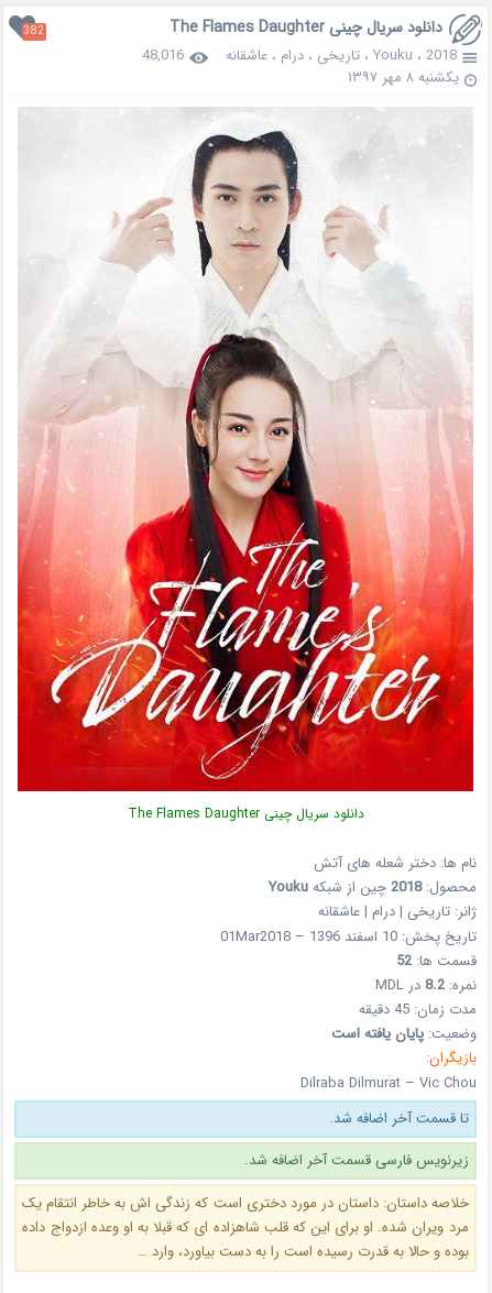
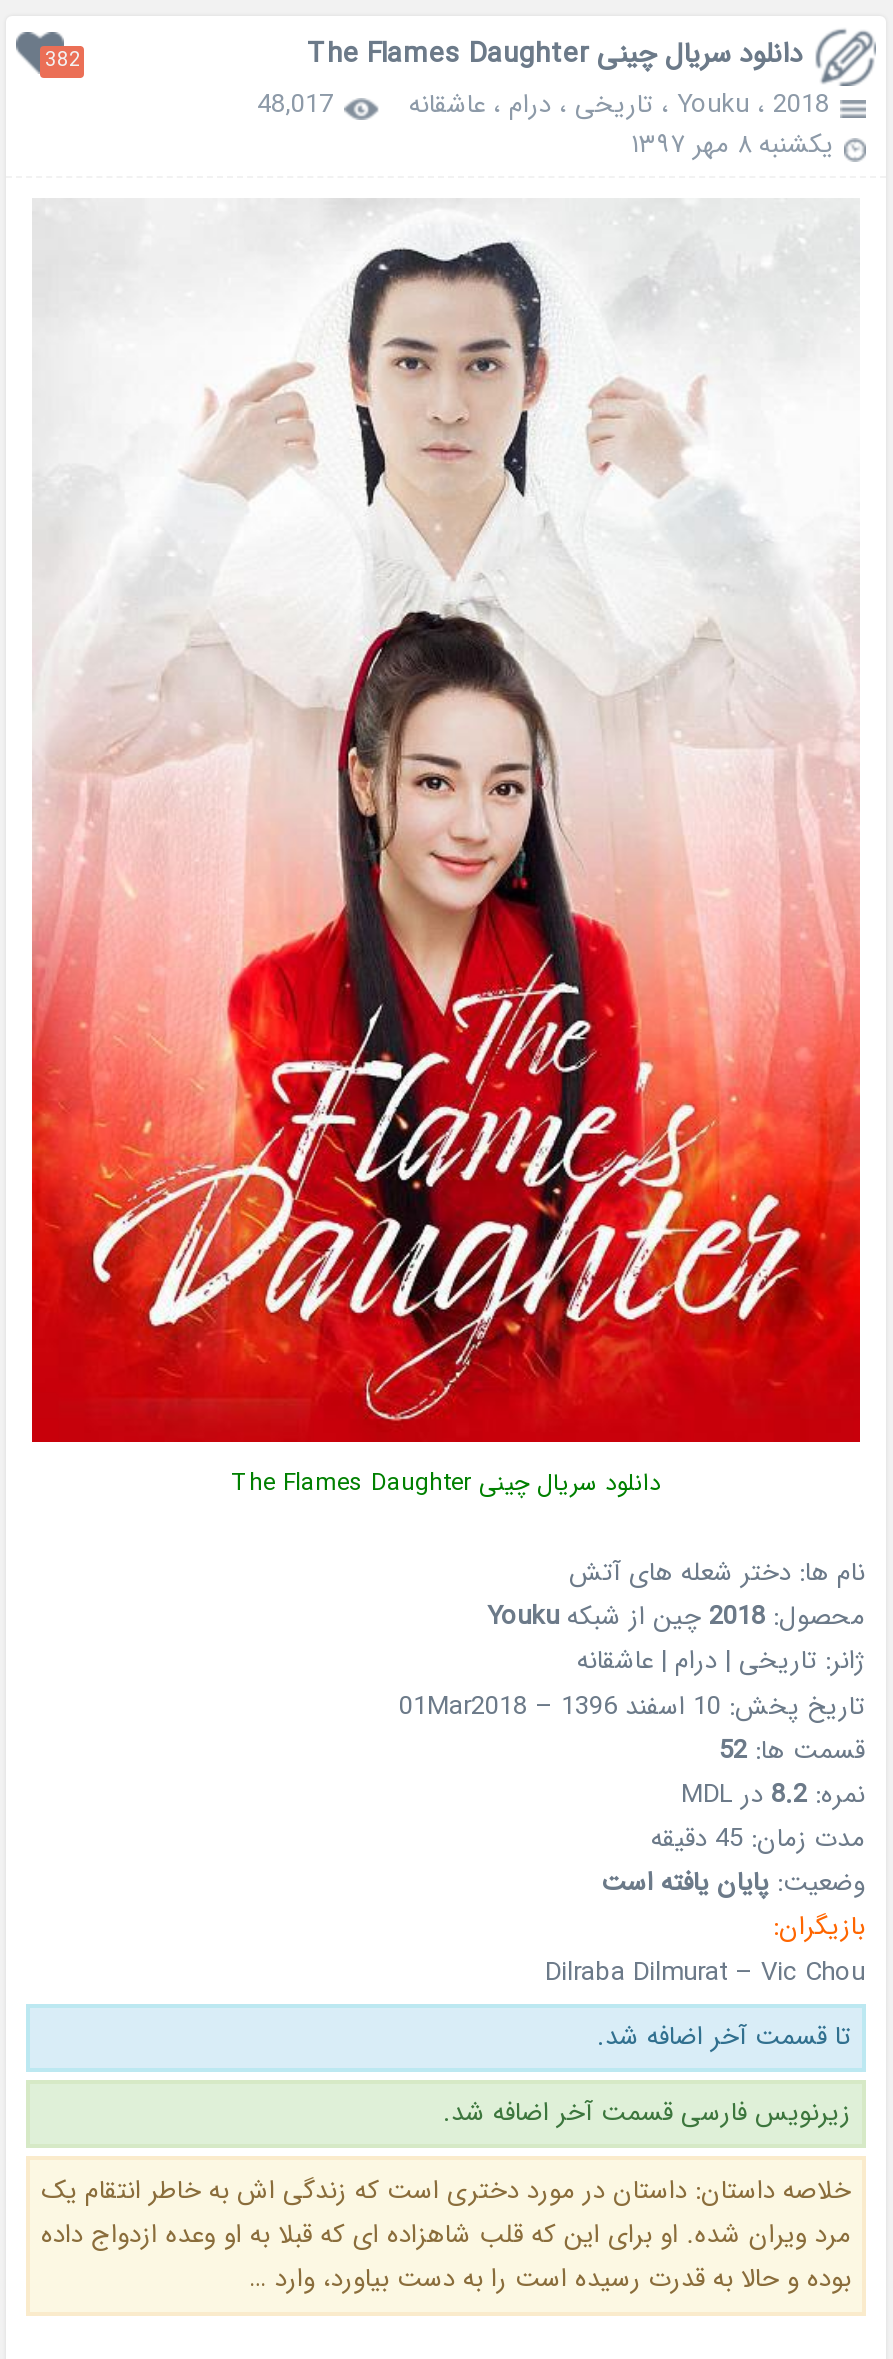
- 48,016
+ 48,017
